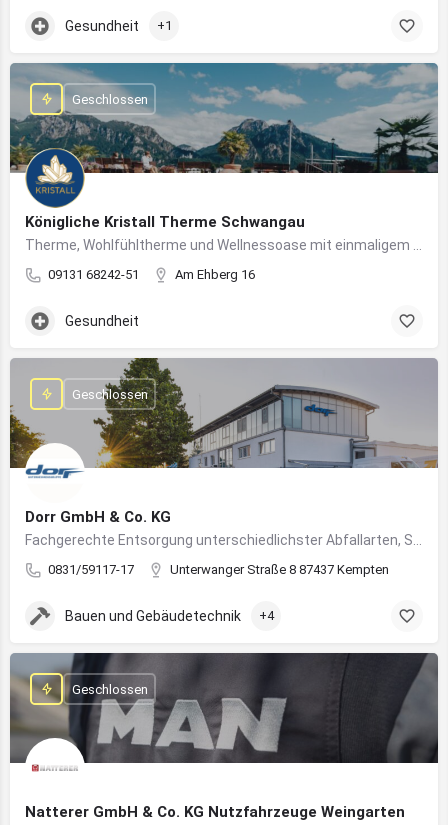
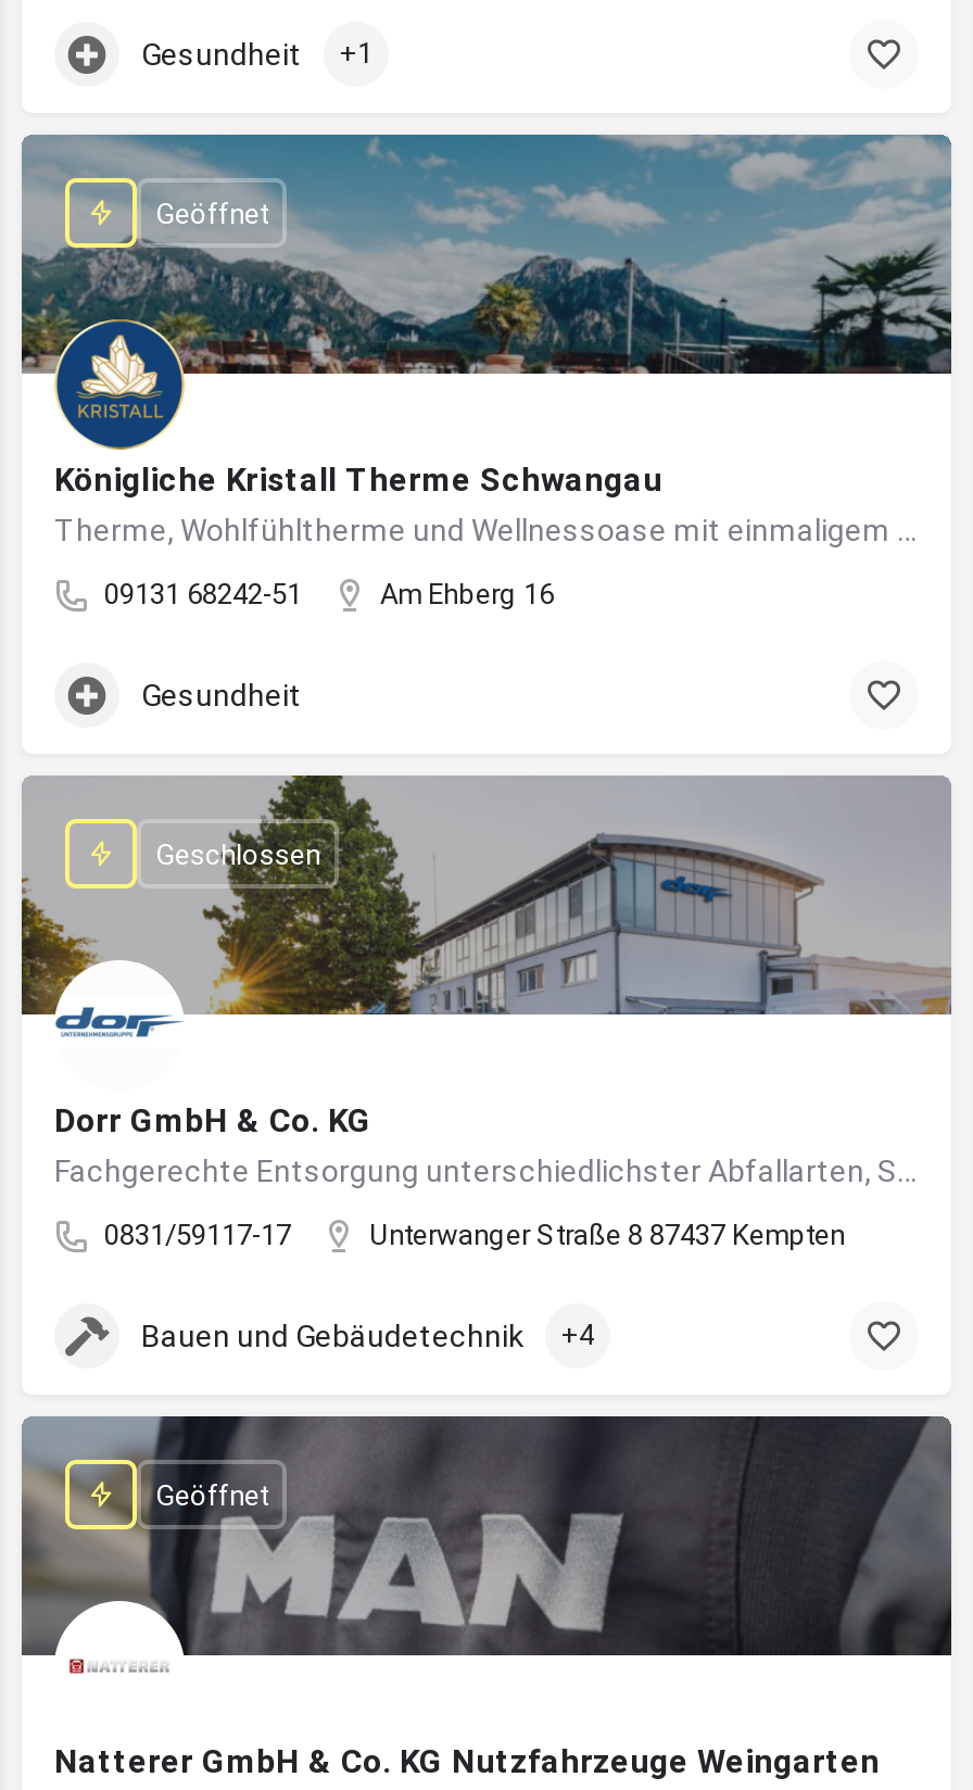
- Geschlossen
+ Geöffnet

- Geschlossen
+ Geöffnet
